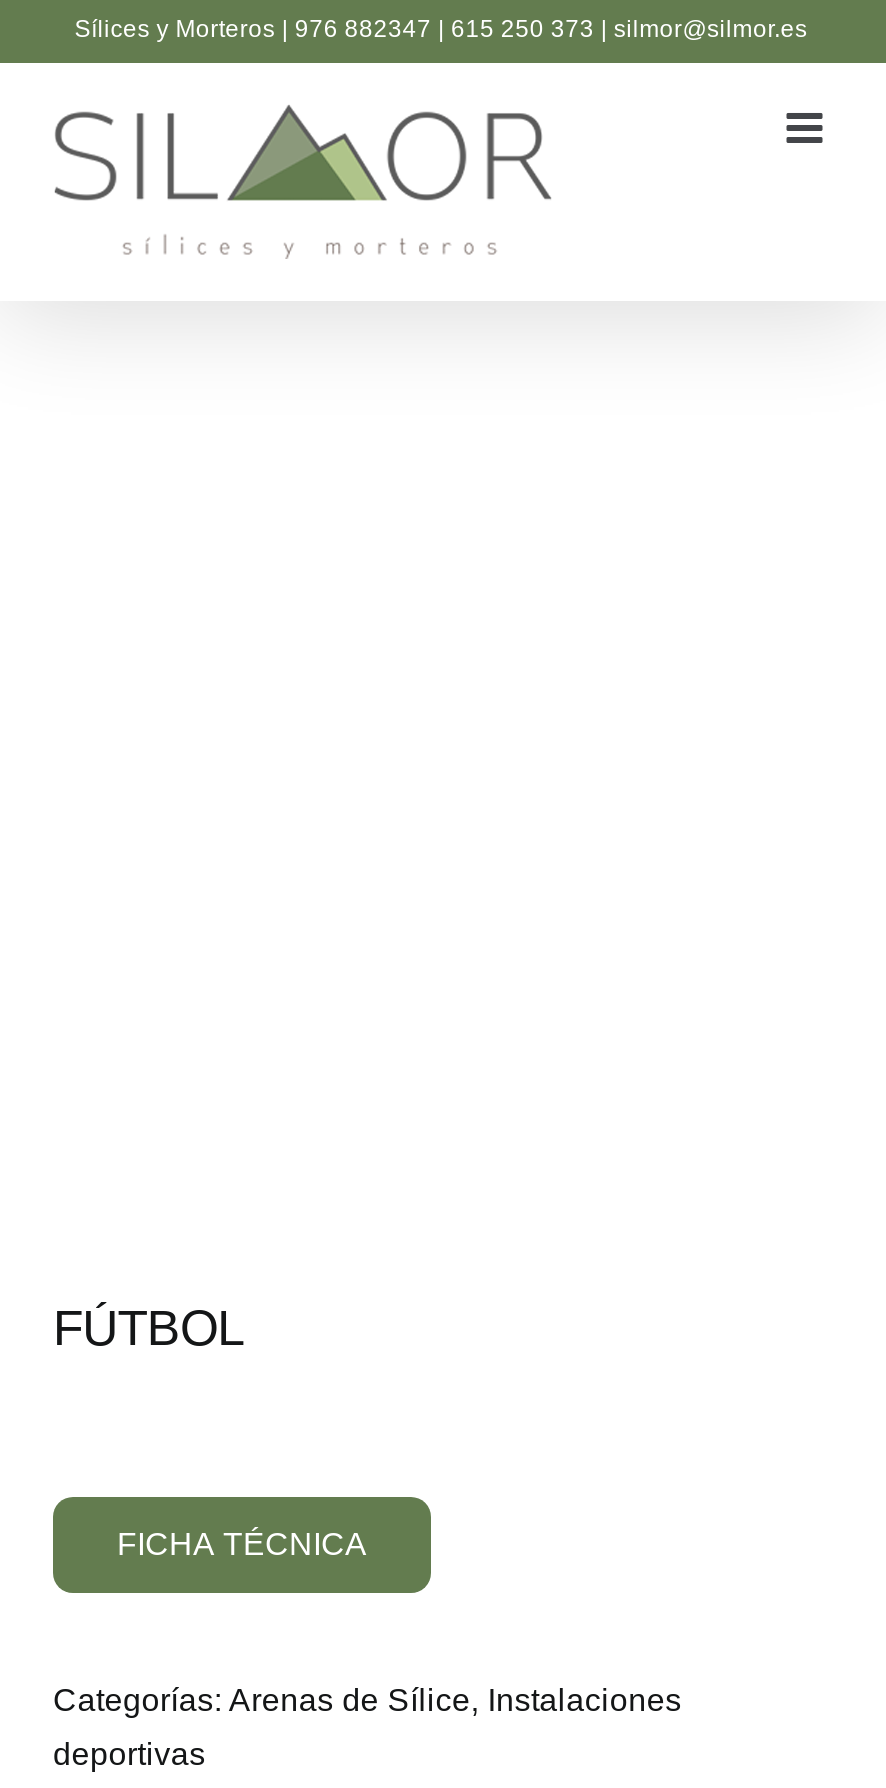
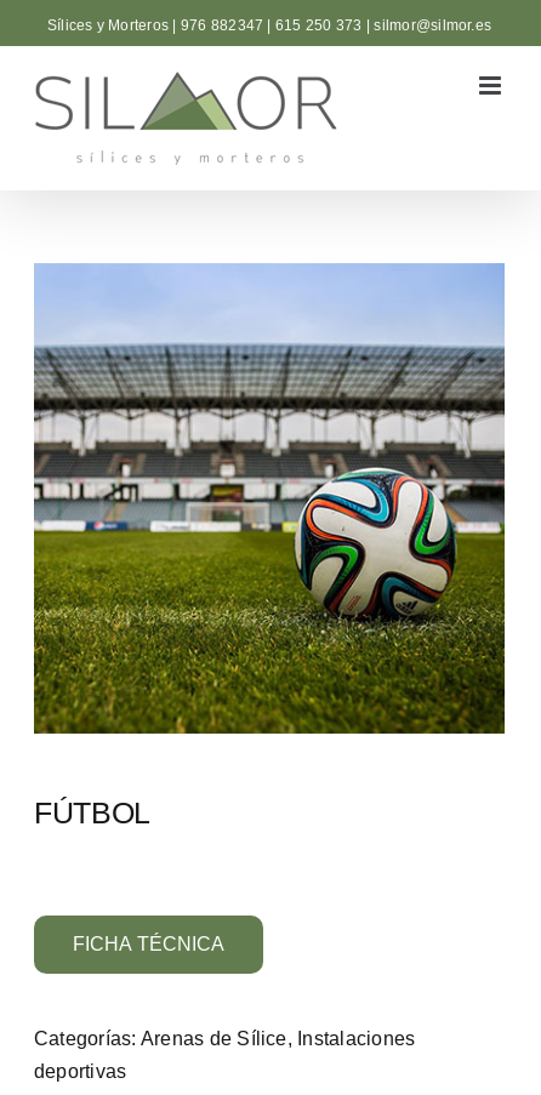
+ [image]
